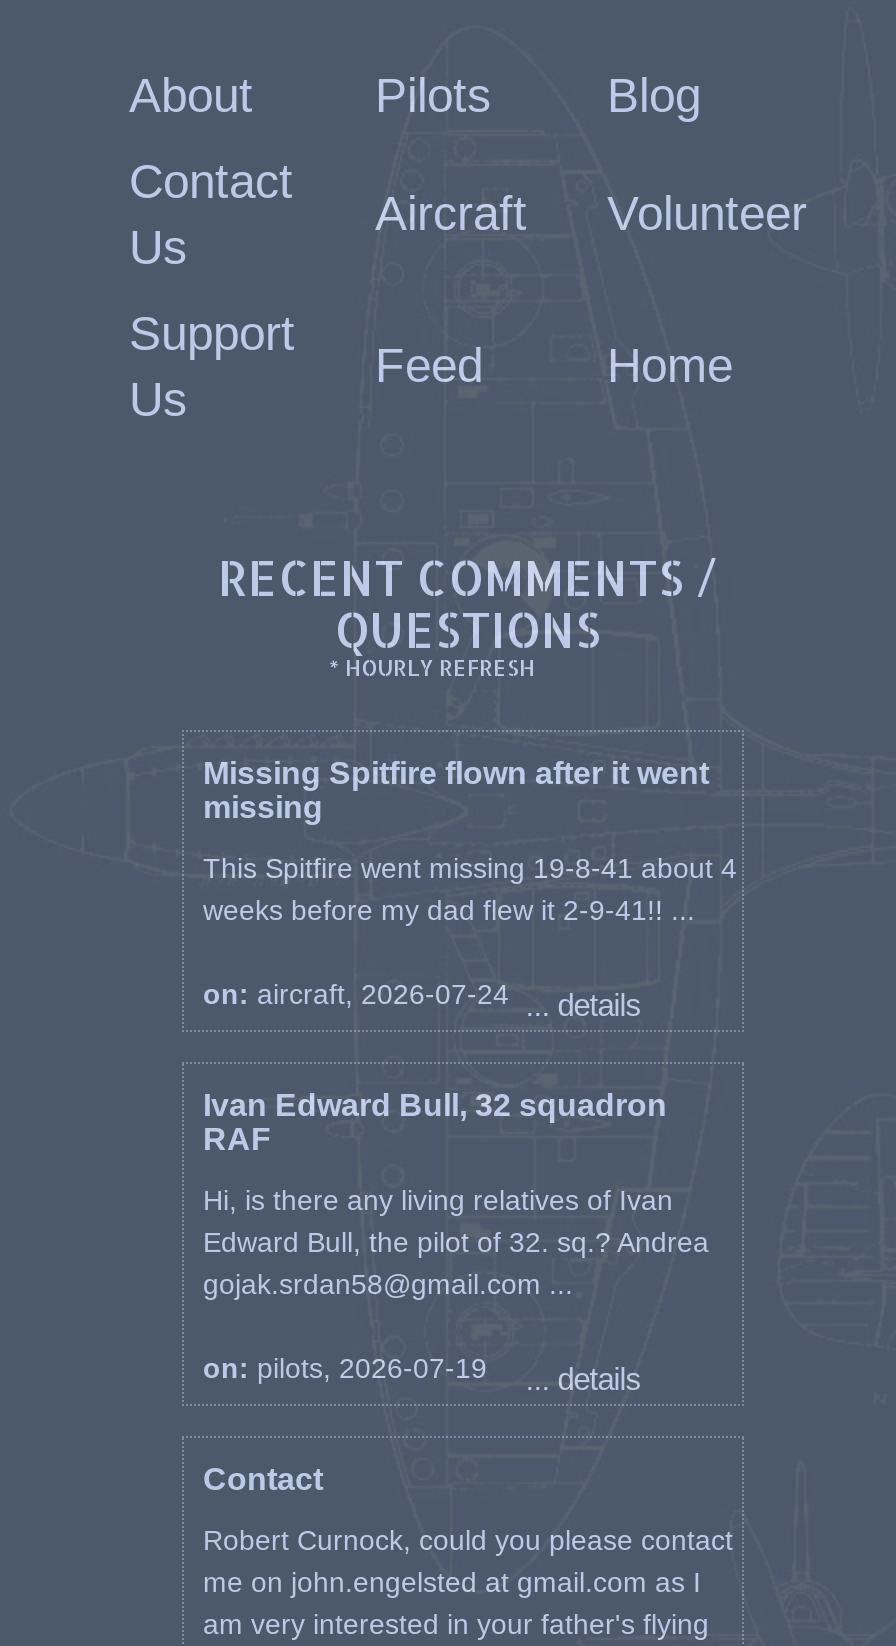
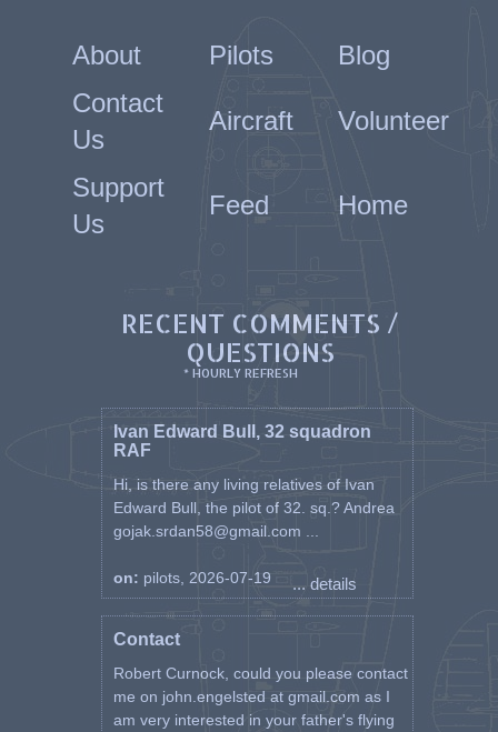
- Missing Spitfire flown after it went
- missing
- This Spitfire went missing 19-8-41 about 4
- weeks before my dad flew it 2-9-41!! ...
- on: aircraft, 2026-07-24 ... details
